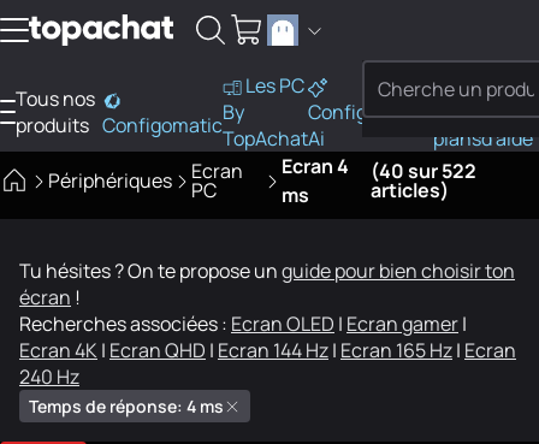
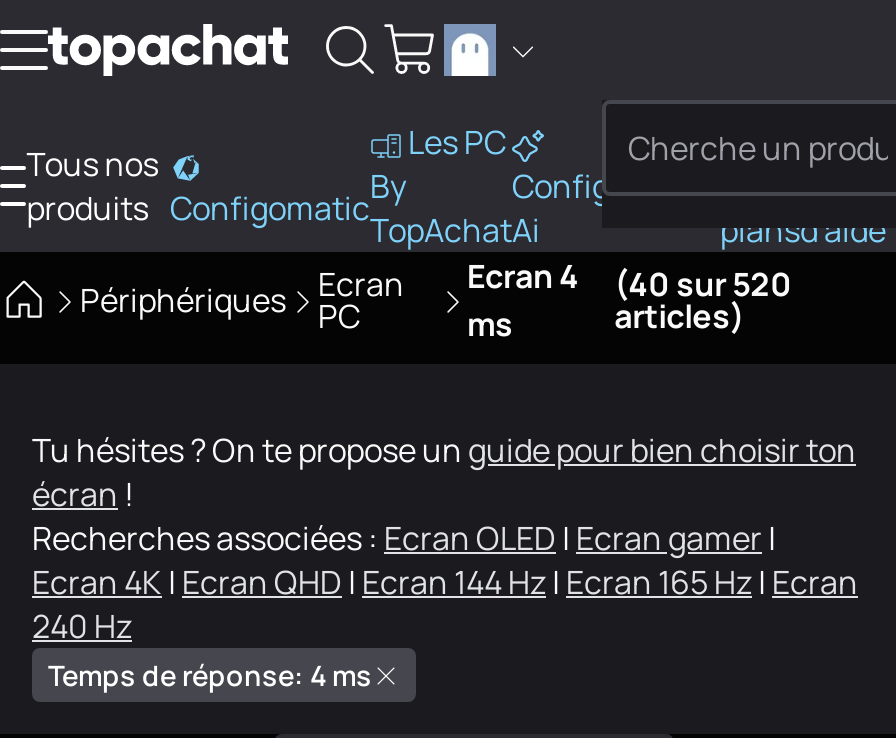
- Périphériques Ecran PC Ecran 4 (40 sur 522
+ Périphériques Ecran PC Ecran 4 (40 sur 520
